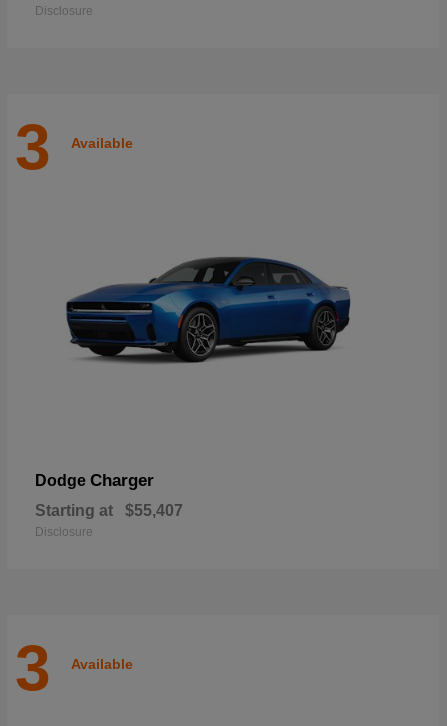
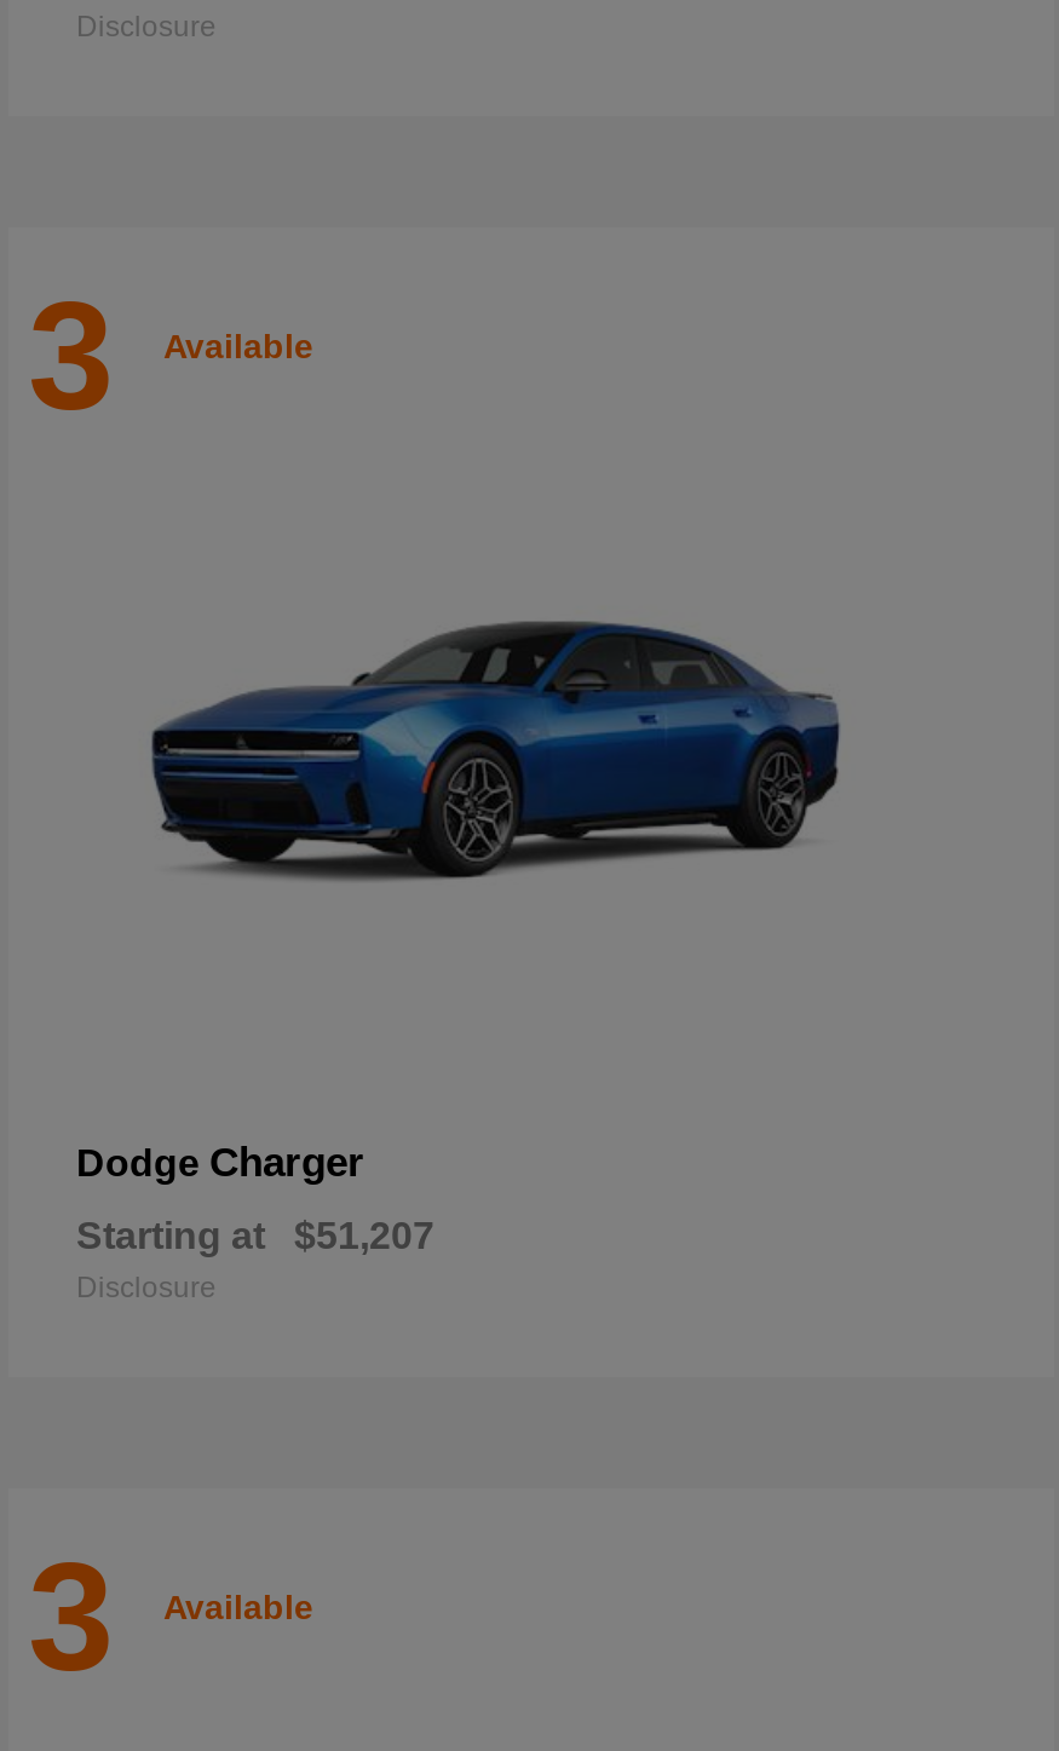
- Starting at $55,407
+ Starting at $51,207
